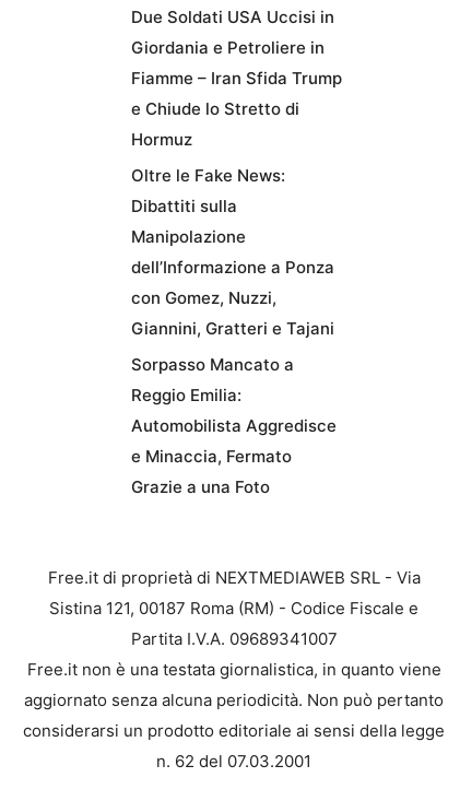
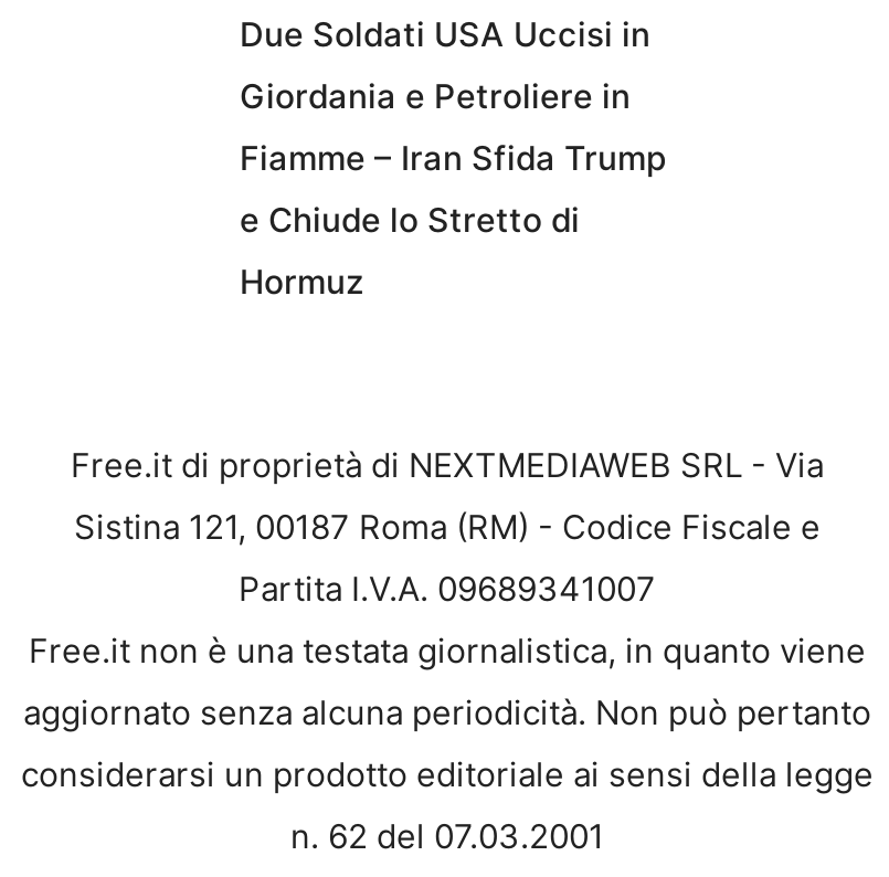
- Oltre le Fake News:
- Dibattiti sulla
- Manipolazione
- dell’Informazione a Ponza
- con Gomez, Nuzzi,
- Giannini, Gratteri e Tajani
- Sorpasso Mancato a
- Reggio Emilia:
- Automobilista Aggredisce
- e Minaccia, Fermato
- Grazie a una Foto
